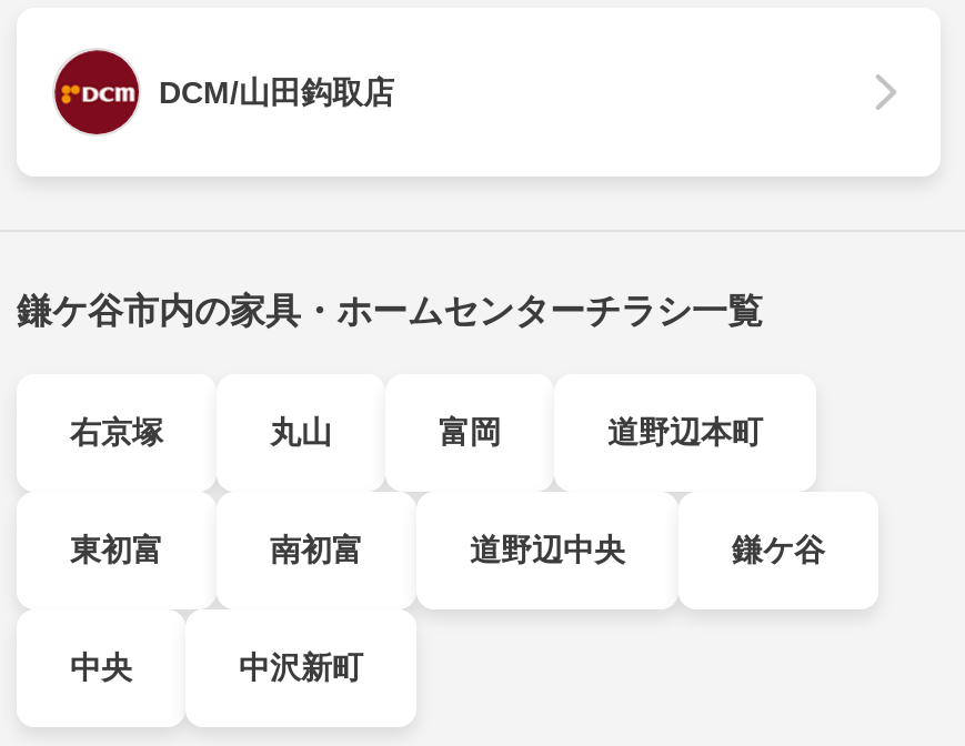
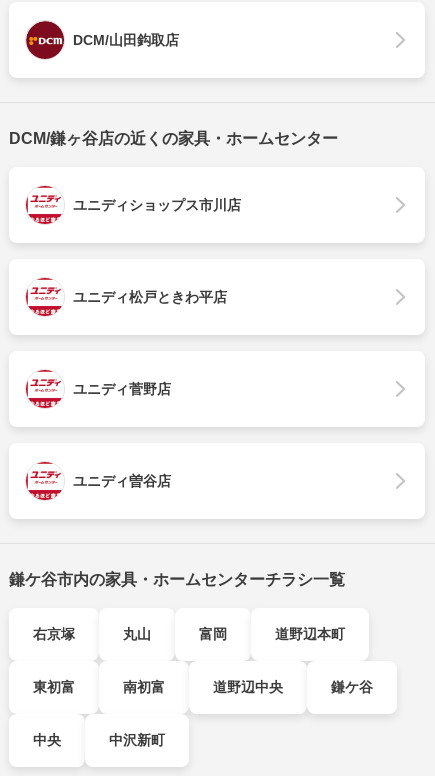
+ DCM/鎌ヶ谷店の近くの家具・ホームセンター

+ [image]
+ ユニディショップス市川店

+ [image]
+ ユニディ松戸ときわ平店

+ [image]
+ ユニディ菅野店

+ [image]
+ ユニディ曽谷店
